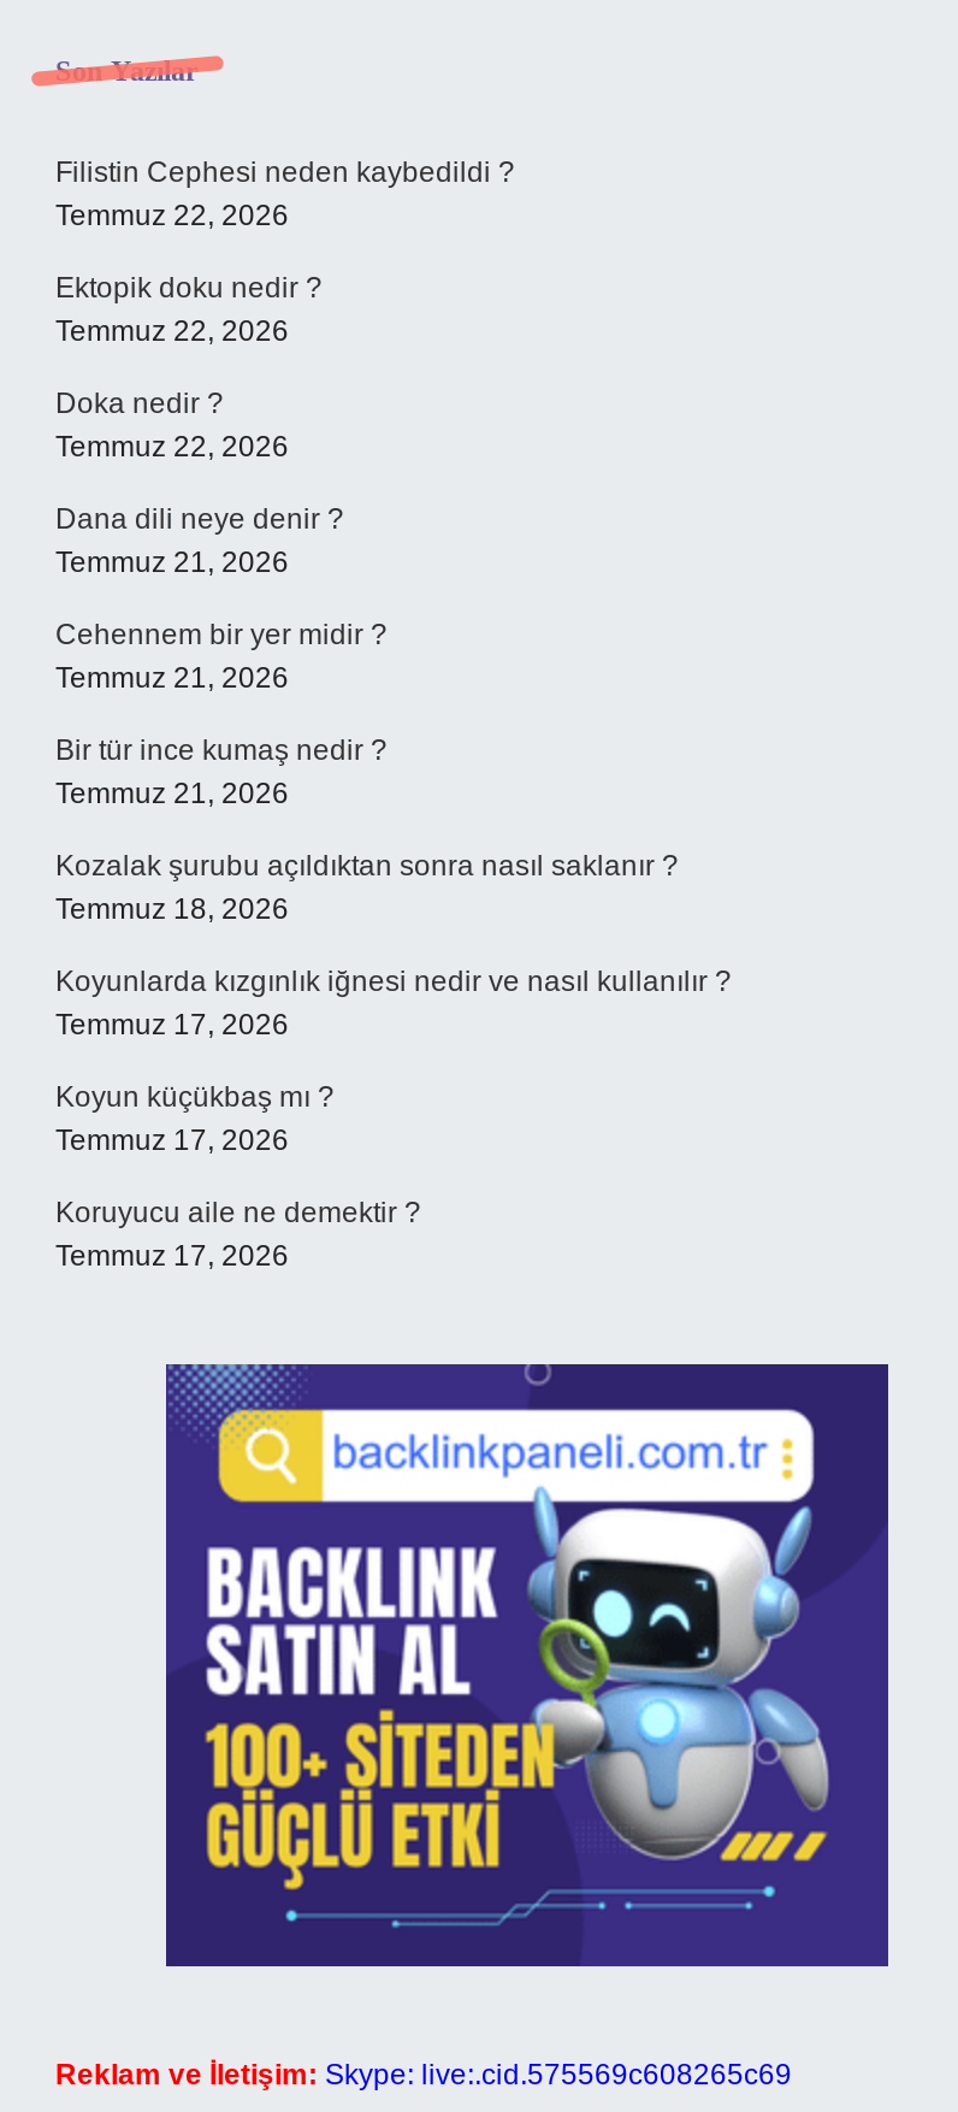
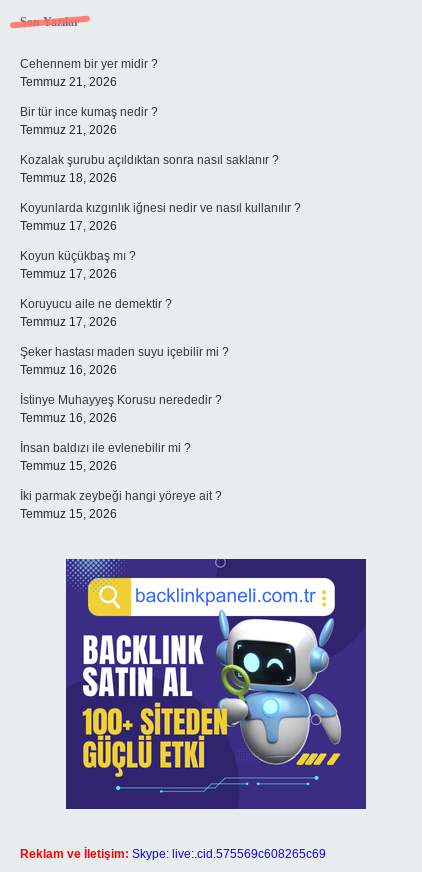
- Filistin Cephesi neden kaybedildi ?
- Temmuz 22, 2026
- Ektopik doku nedir ?
- Temmuz 22, 2026
- Doka nedir ?
- Temmuz 22, 2026
- Dana dili neye denir ?
- Temmuz 21, 2026

moved up: Cehennem bir yer midir ? | Temmuz 21, 2026 | Bir tür ince kumaş nedir ? | ... | Koruyucu aile ne demektir ? | Temmuz 17, 2026

+ Şeker hastası maden suyu içebilir mi ?
+ Temmuz 16, 2026
+ İstinye Muhayyeş Korusu nerededir ?
+ Temmuz 16, 2026
+ İnsan baldızı ile evlenebilir mi ?
+ Temmuz 15, 2026
+ İki parmak zeybeği hangi yöreye ait ?
+ Temmuz 15, 2026
